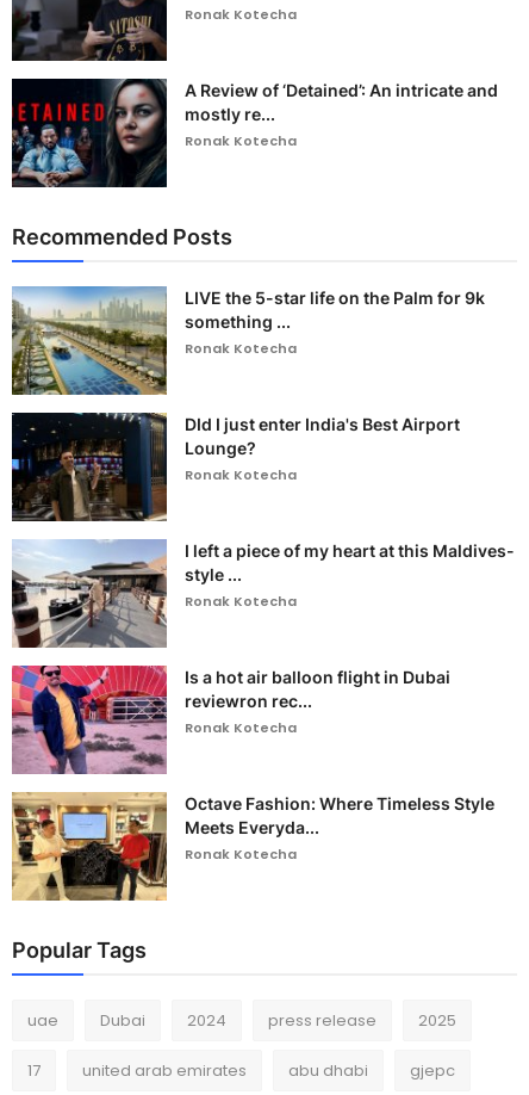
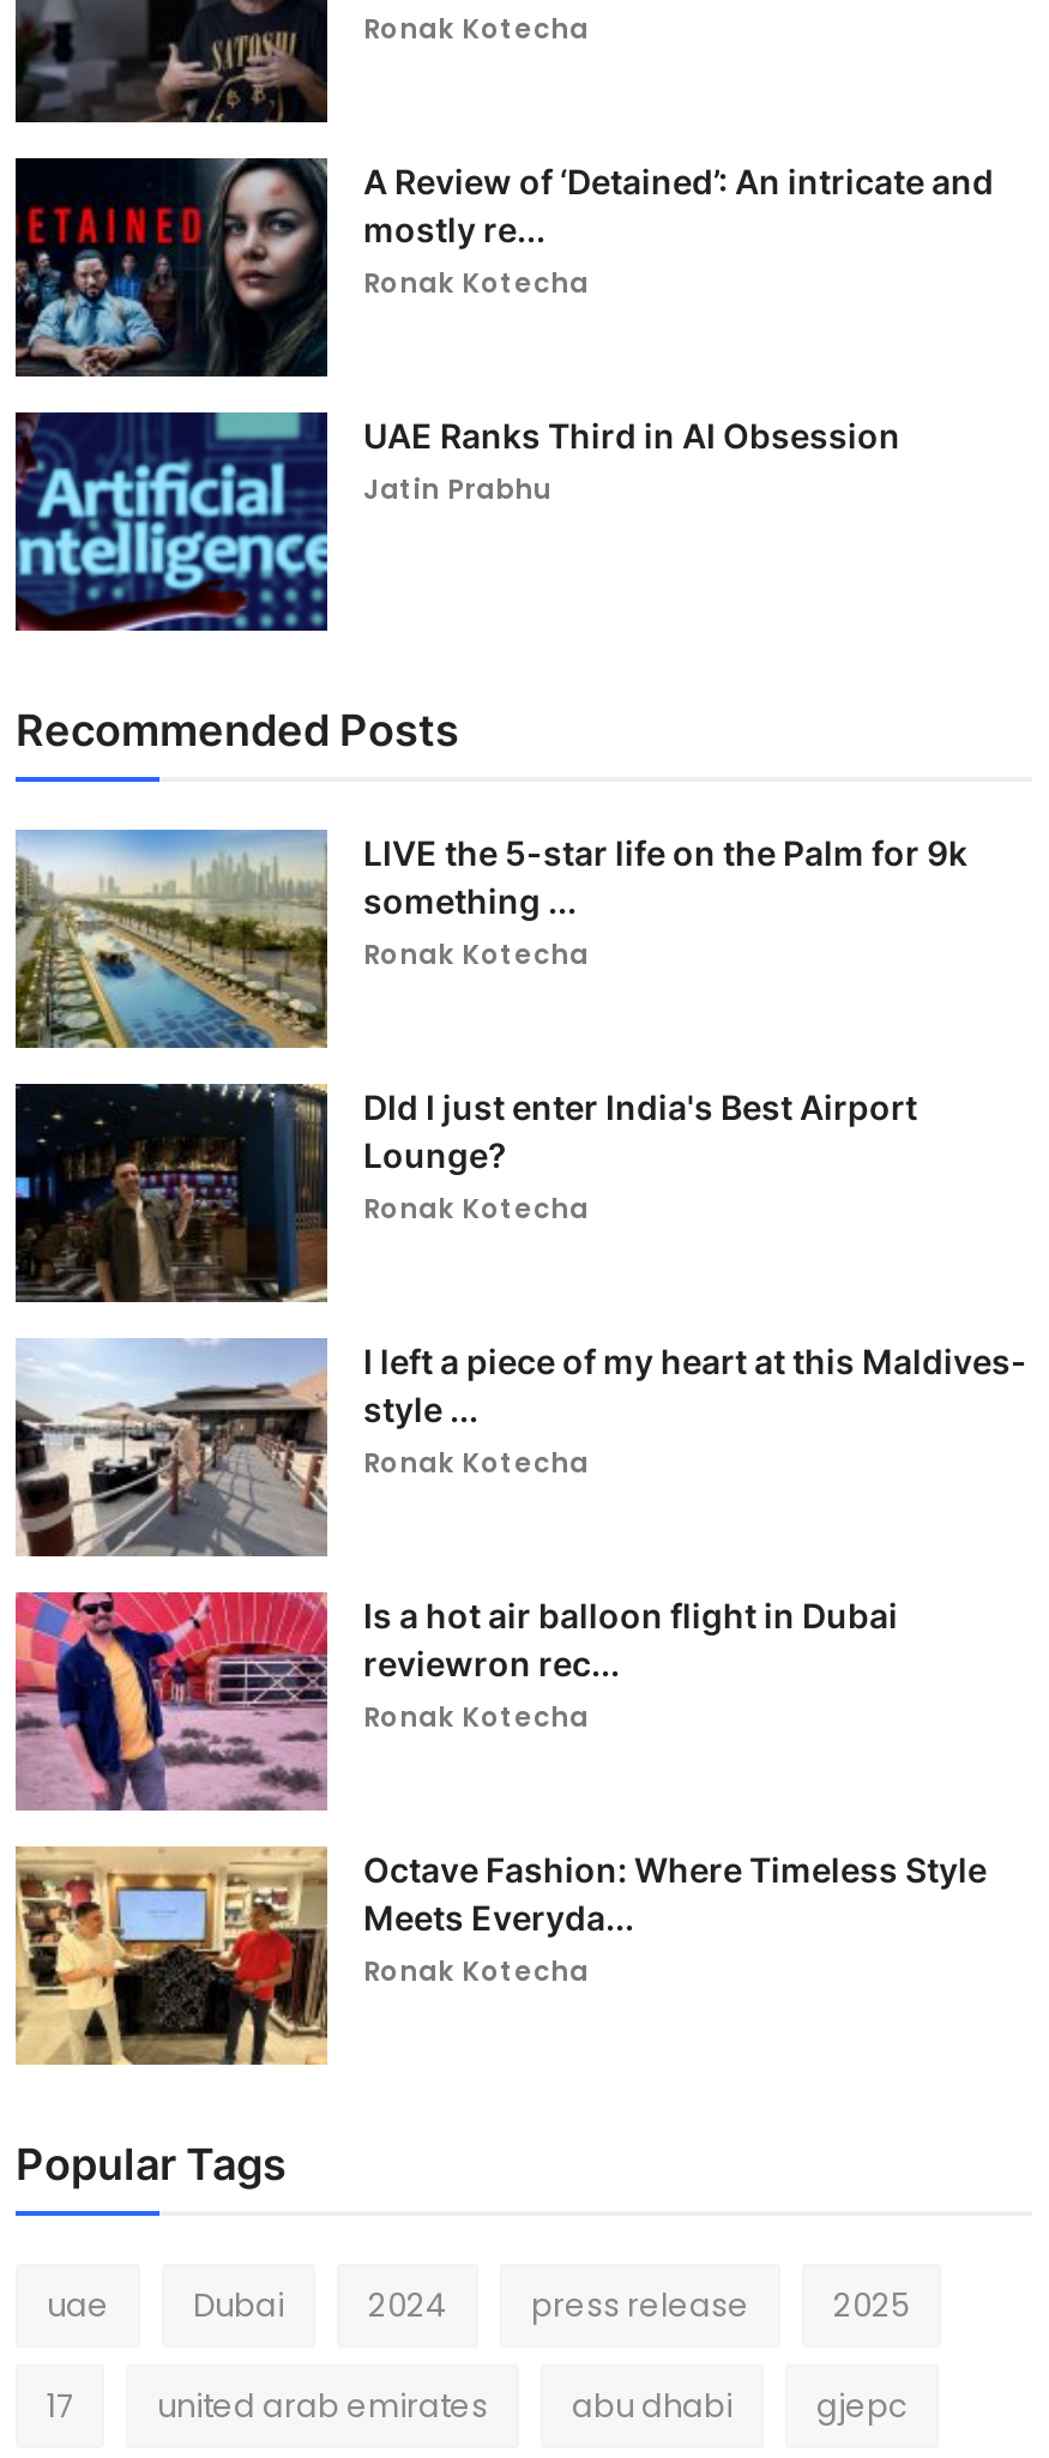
+ [image]
+ UAE Ranks Third in AI Obsession
+ Jatin Prabhu
